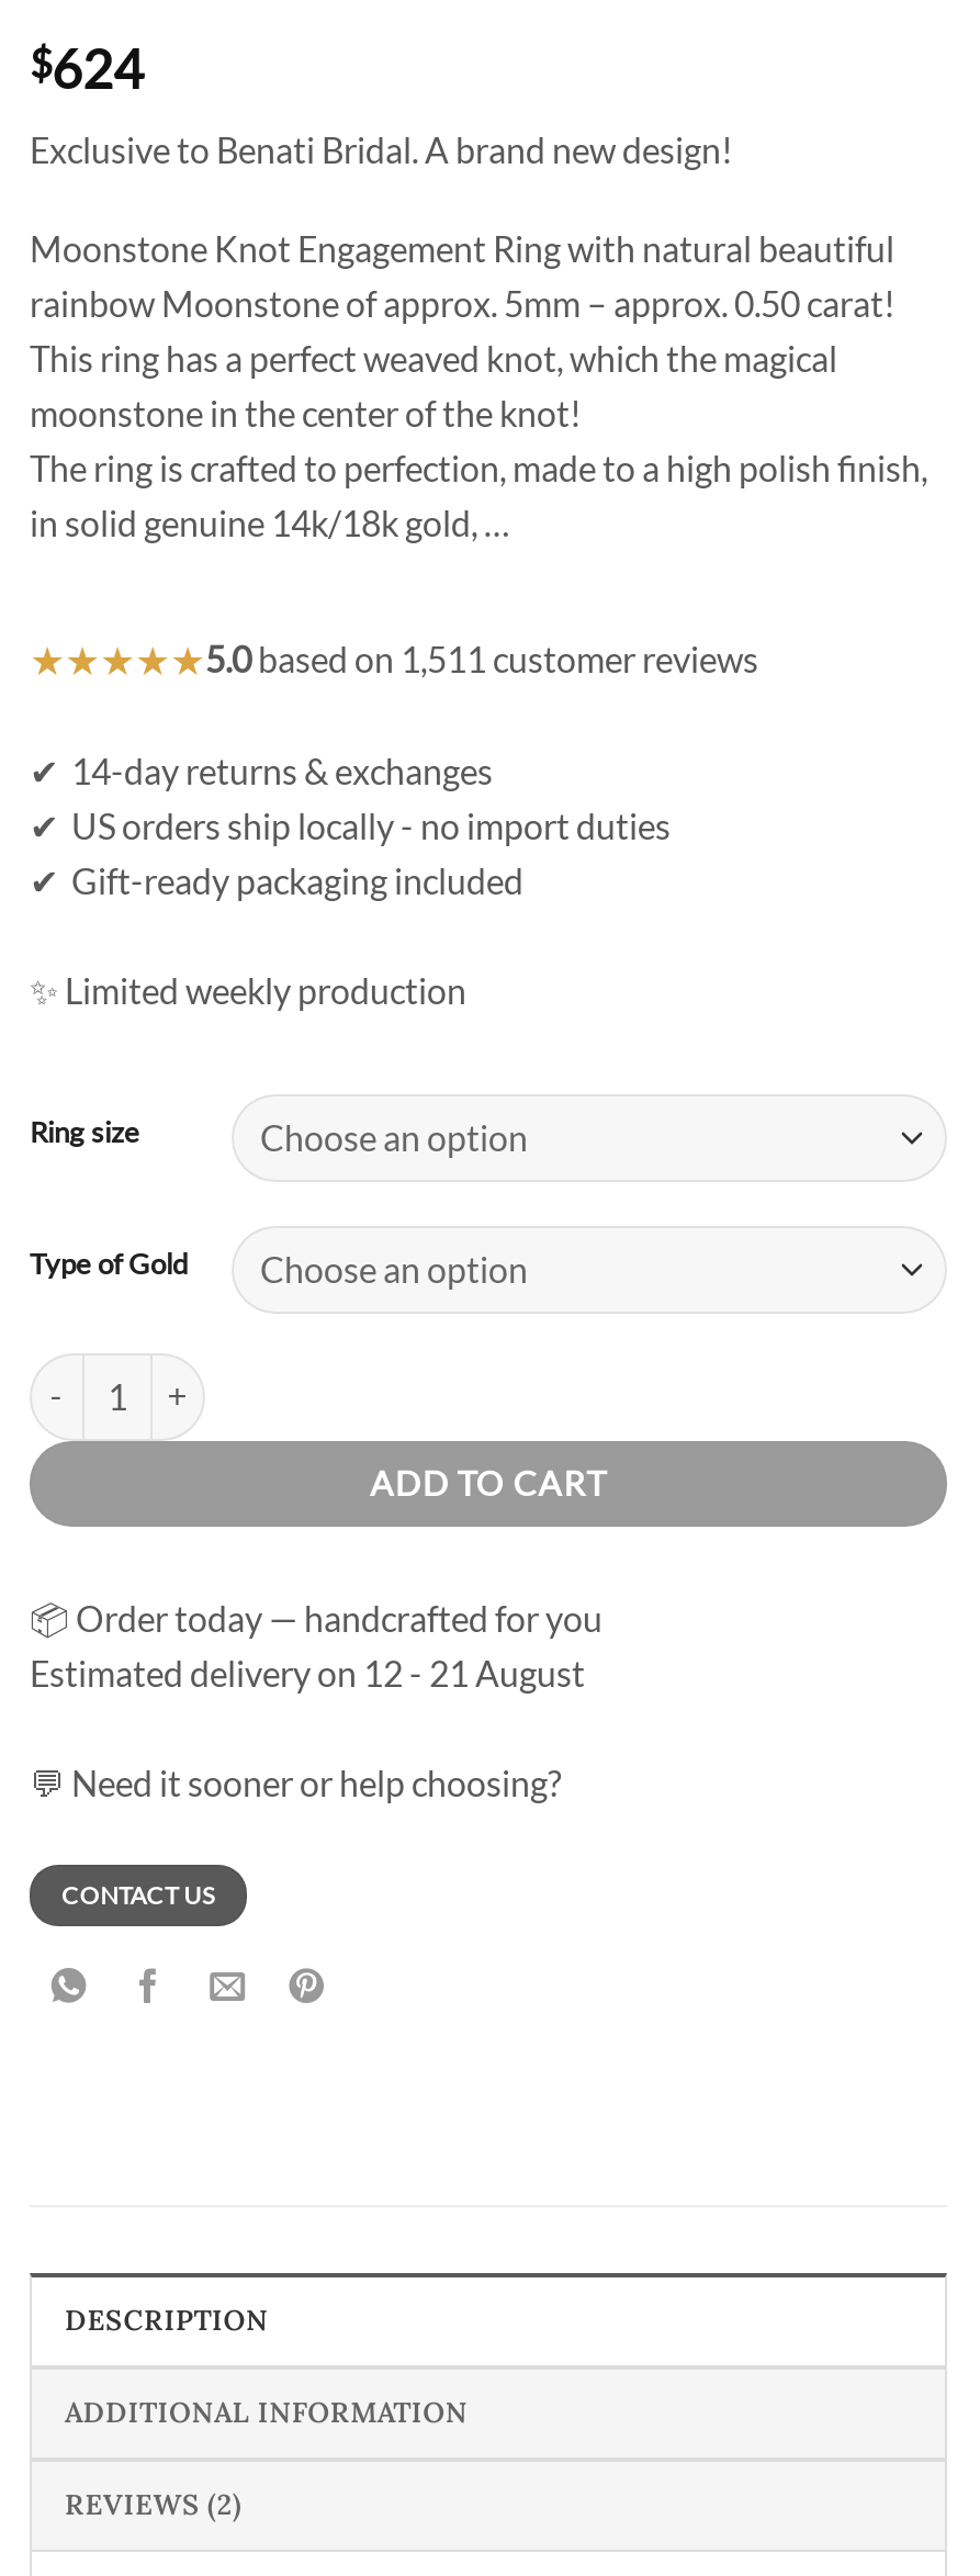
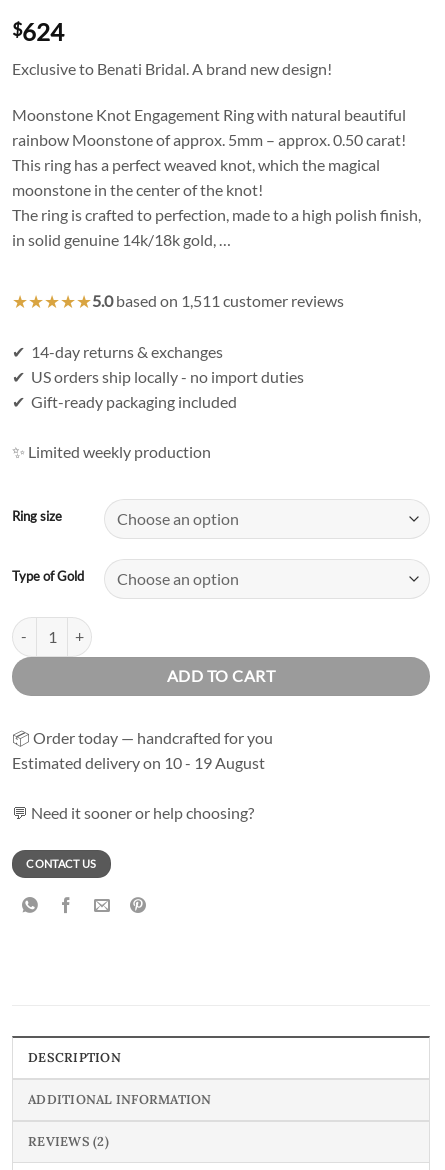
- Estimated delivery on 12 - 21 August
+ Estimated delivery on 10 - 19 August
